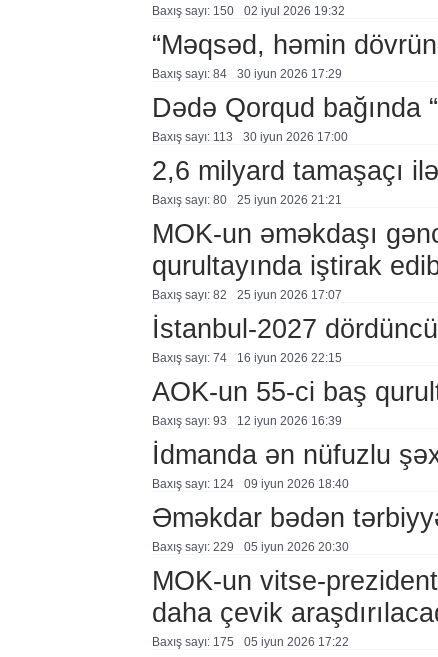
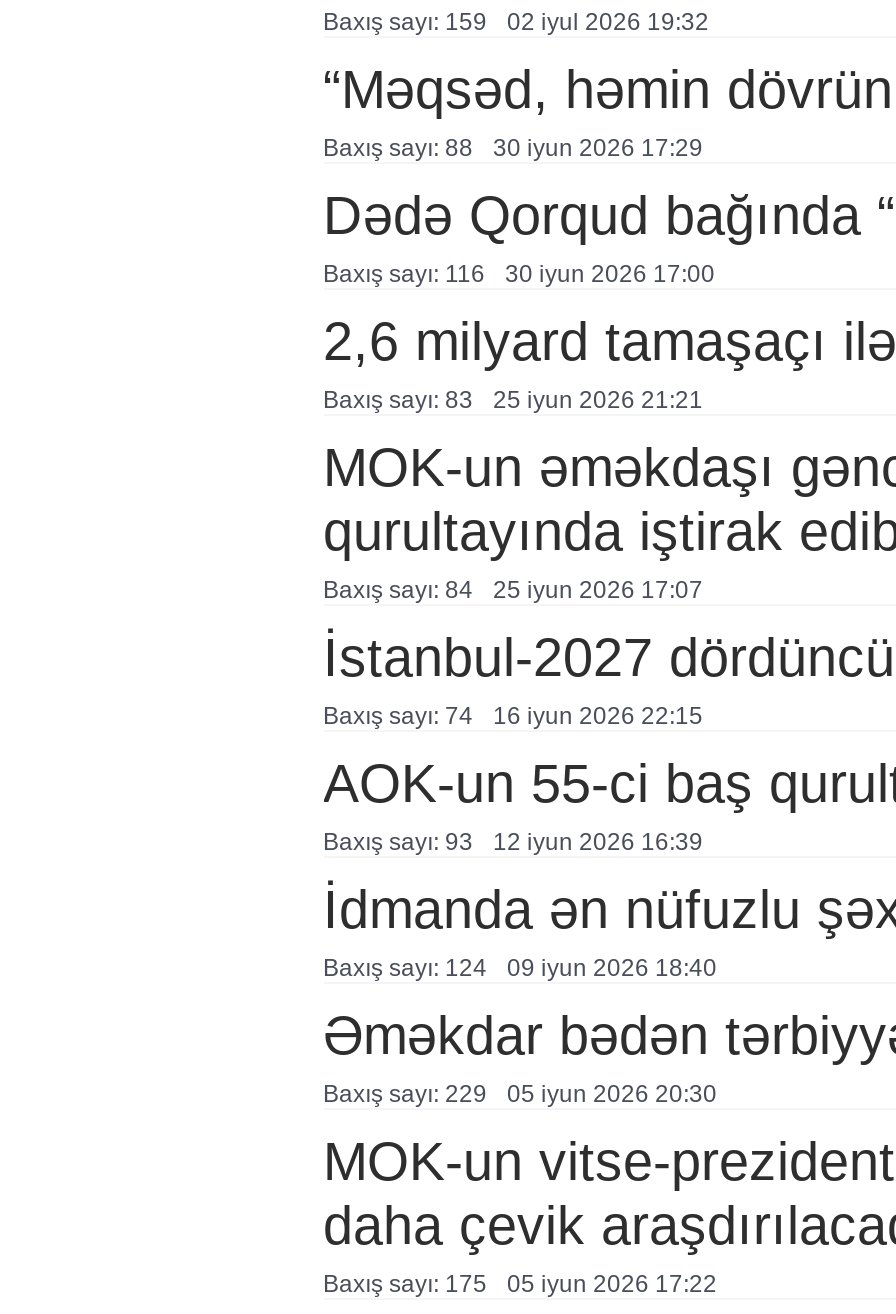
- Baxış sayı: 150 02 i̇yul 2026 19:32
+ Baxış sayı: 159 02 i̇yul 2026 19:32

- Baxış sayı: 84 30 i̇yun 2026 17:29
+ Baxış sayı: 88 30 i̇yun 2026 17:29

- Baxış sayı: 113 30 i̇yun 2026 17:00
+ Baxış sayı: 116 30 i̇yun 2026 17:00

- Baxış sayı: 80 25 i̇yun 2026 21:21
+ Baxış sayı: 83 25 i̇yun 2026 21:21

- Baxış sayı: 82 25 i̇yun 2026 17:07
+ Baxış sayı: 84 25 i̇yun 2026 17:07
